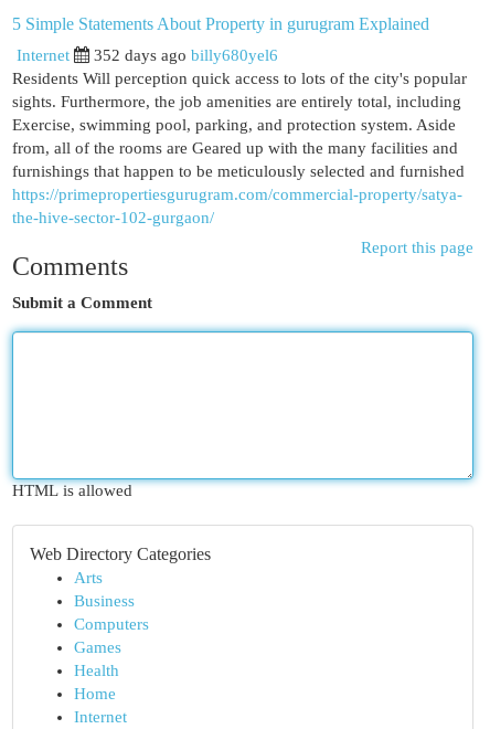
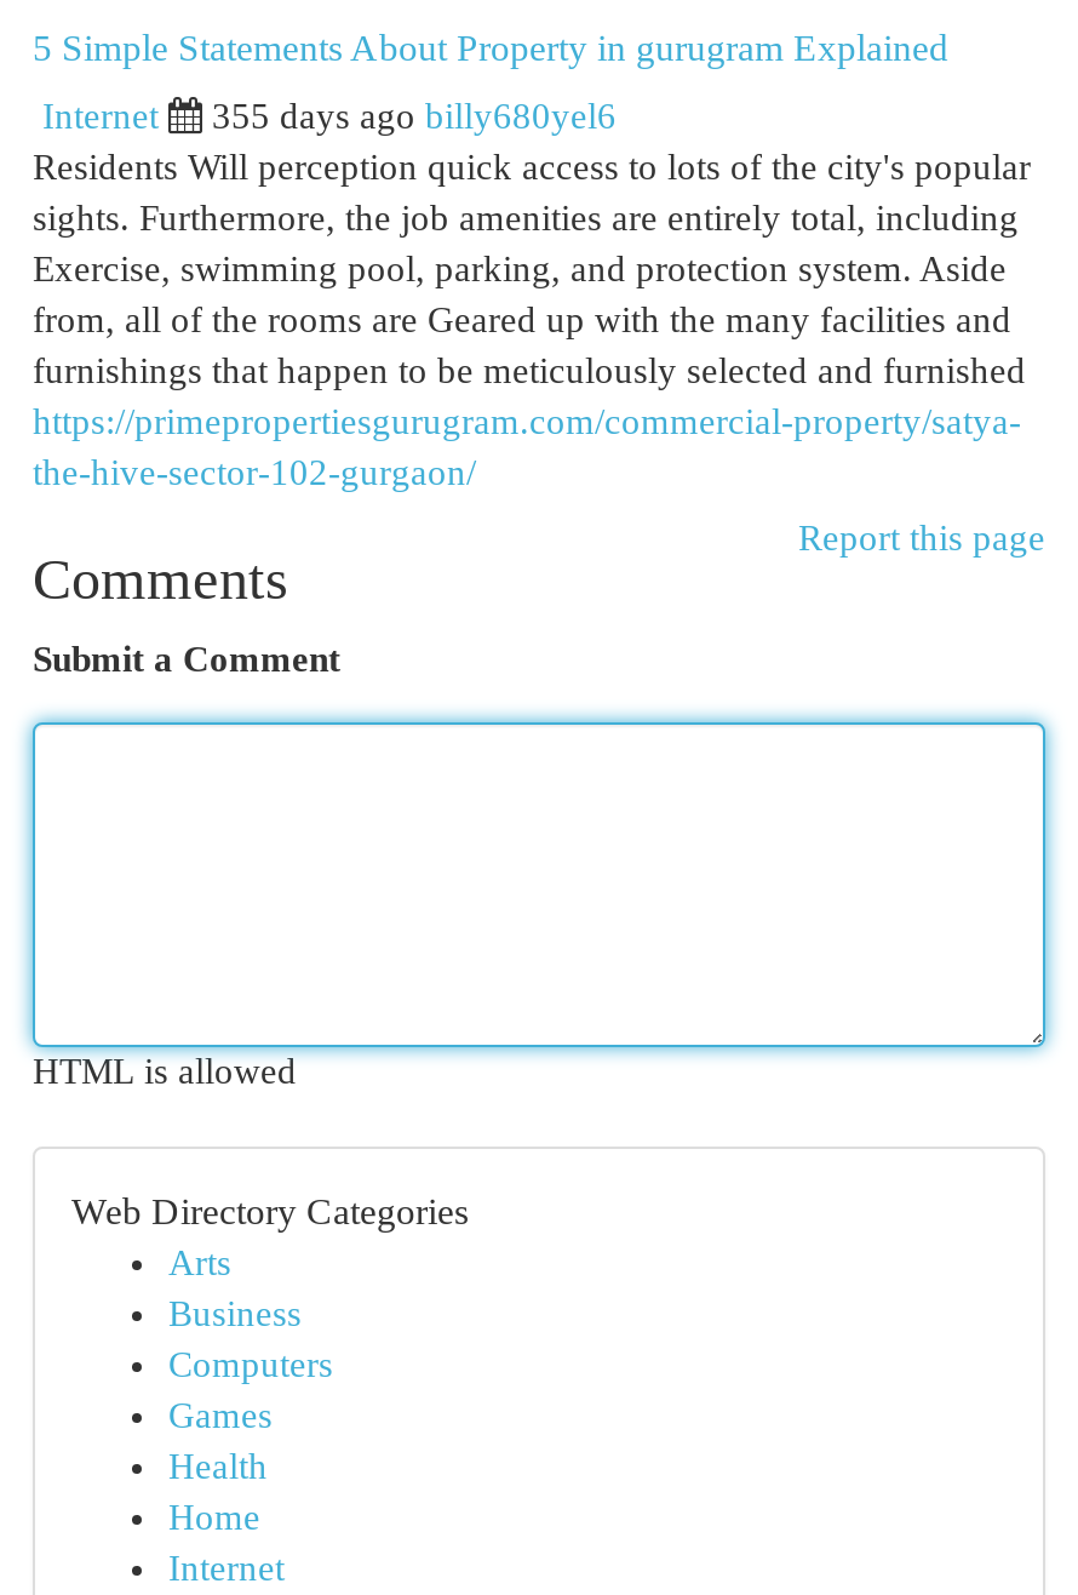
- 352 days ago billy680yel6
+ 355 days ago billy680yel6
